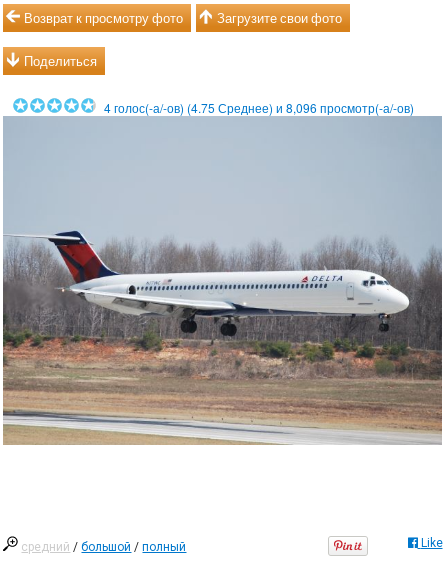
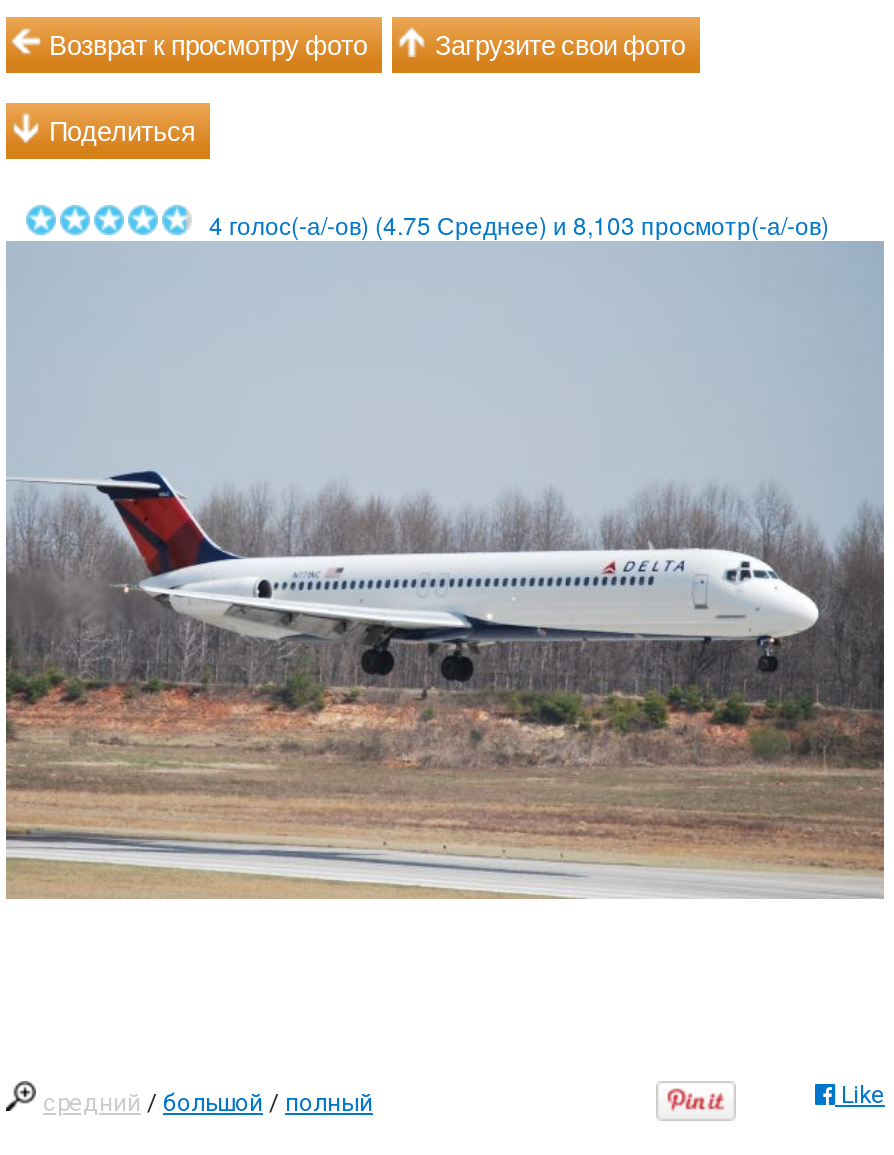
- 4 голос(-а/-ов) (4.75 Среднее) и 8,096 просмотр(-а/-ов)
+ 4 голос(-а/-ов) (4.75 Среднее) и 8,103 просмотр(-а/-ов)
